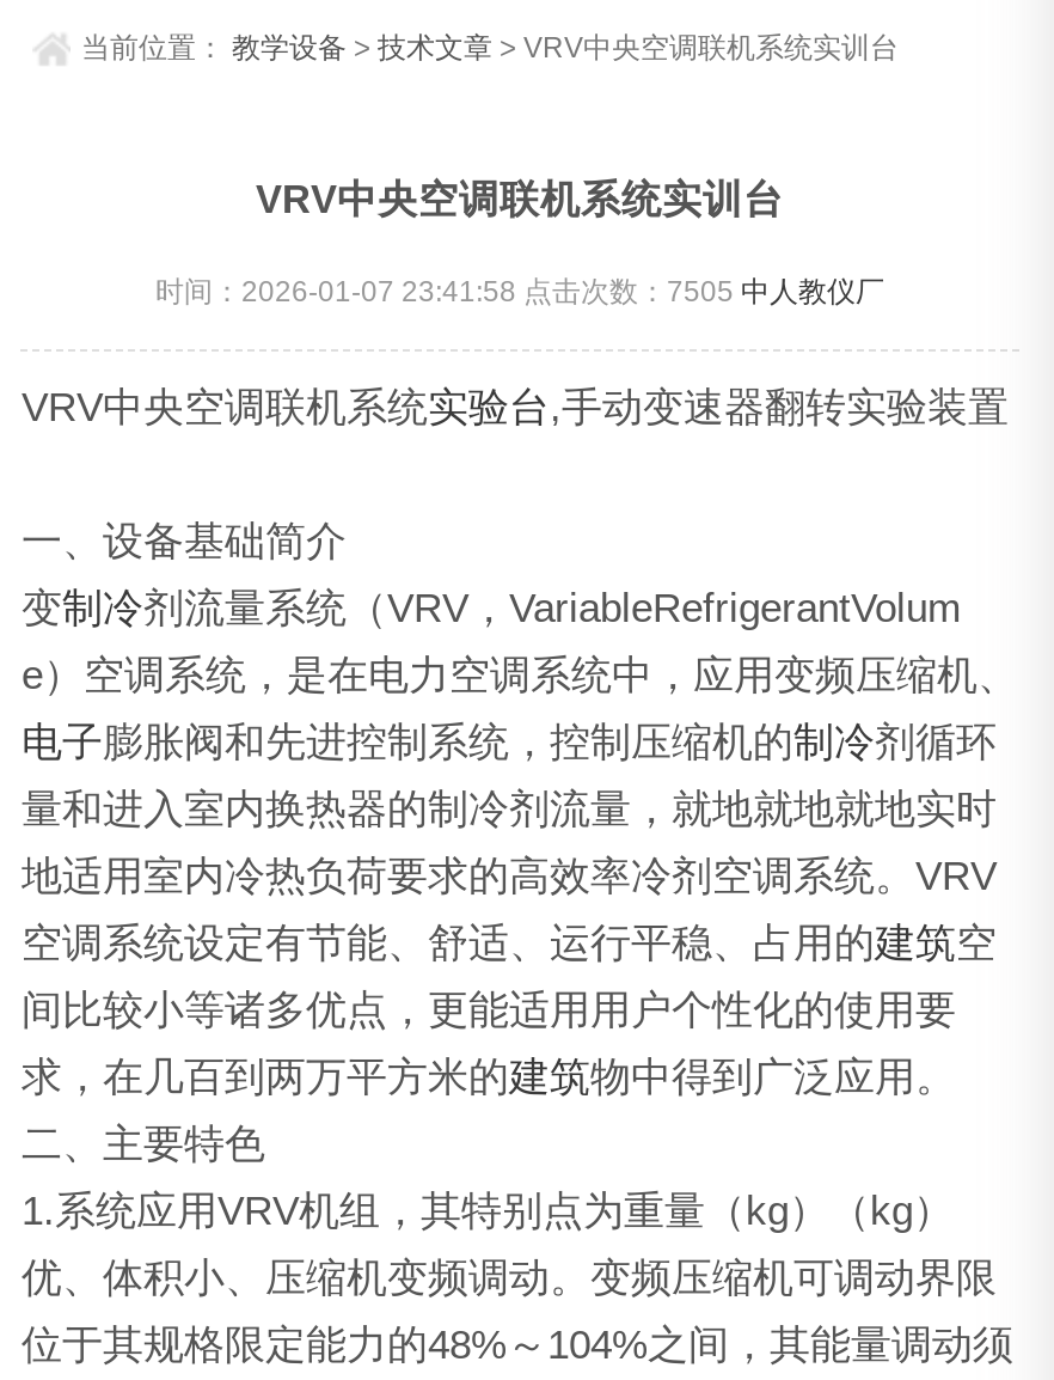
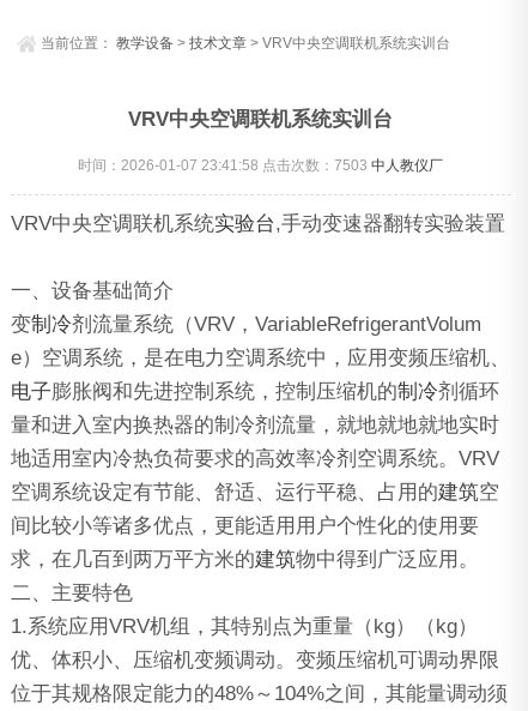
- 时间：2026-01-07 23:41:58 点击次数：7505中人教仪厂
+ 时间：2026-01-07 23:41:58 点击次数：7503中人教仪厂
